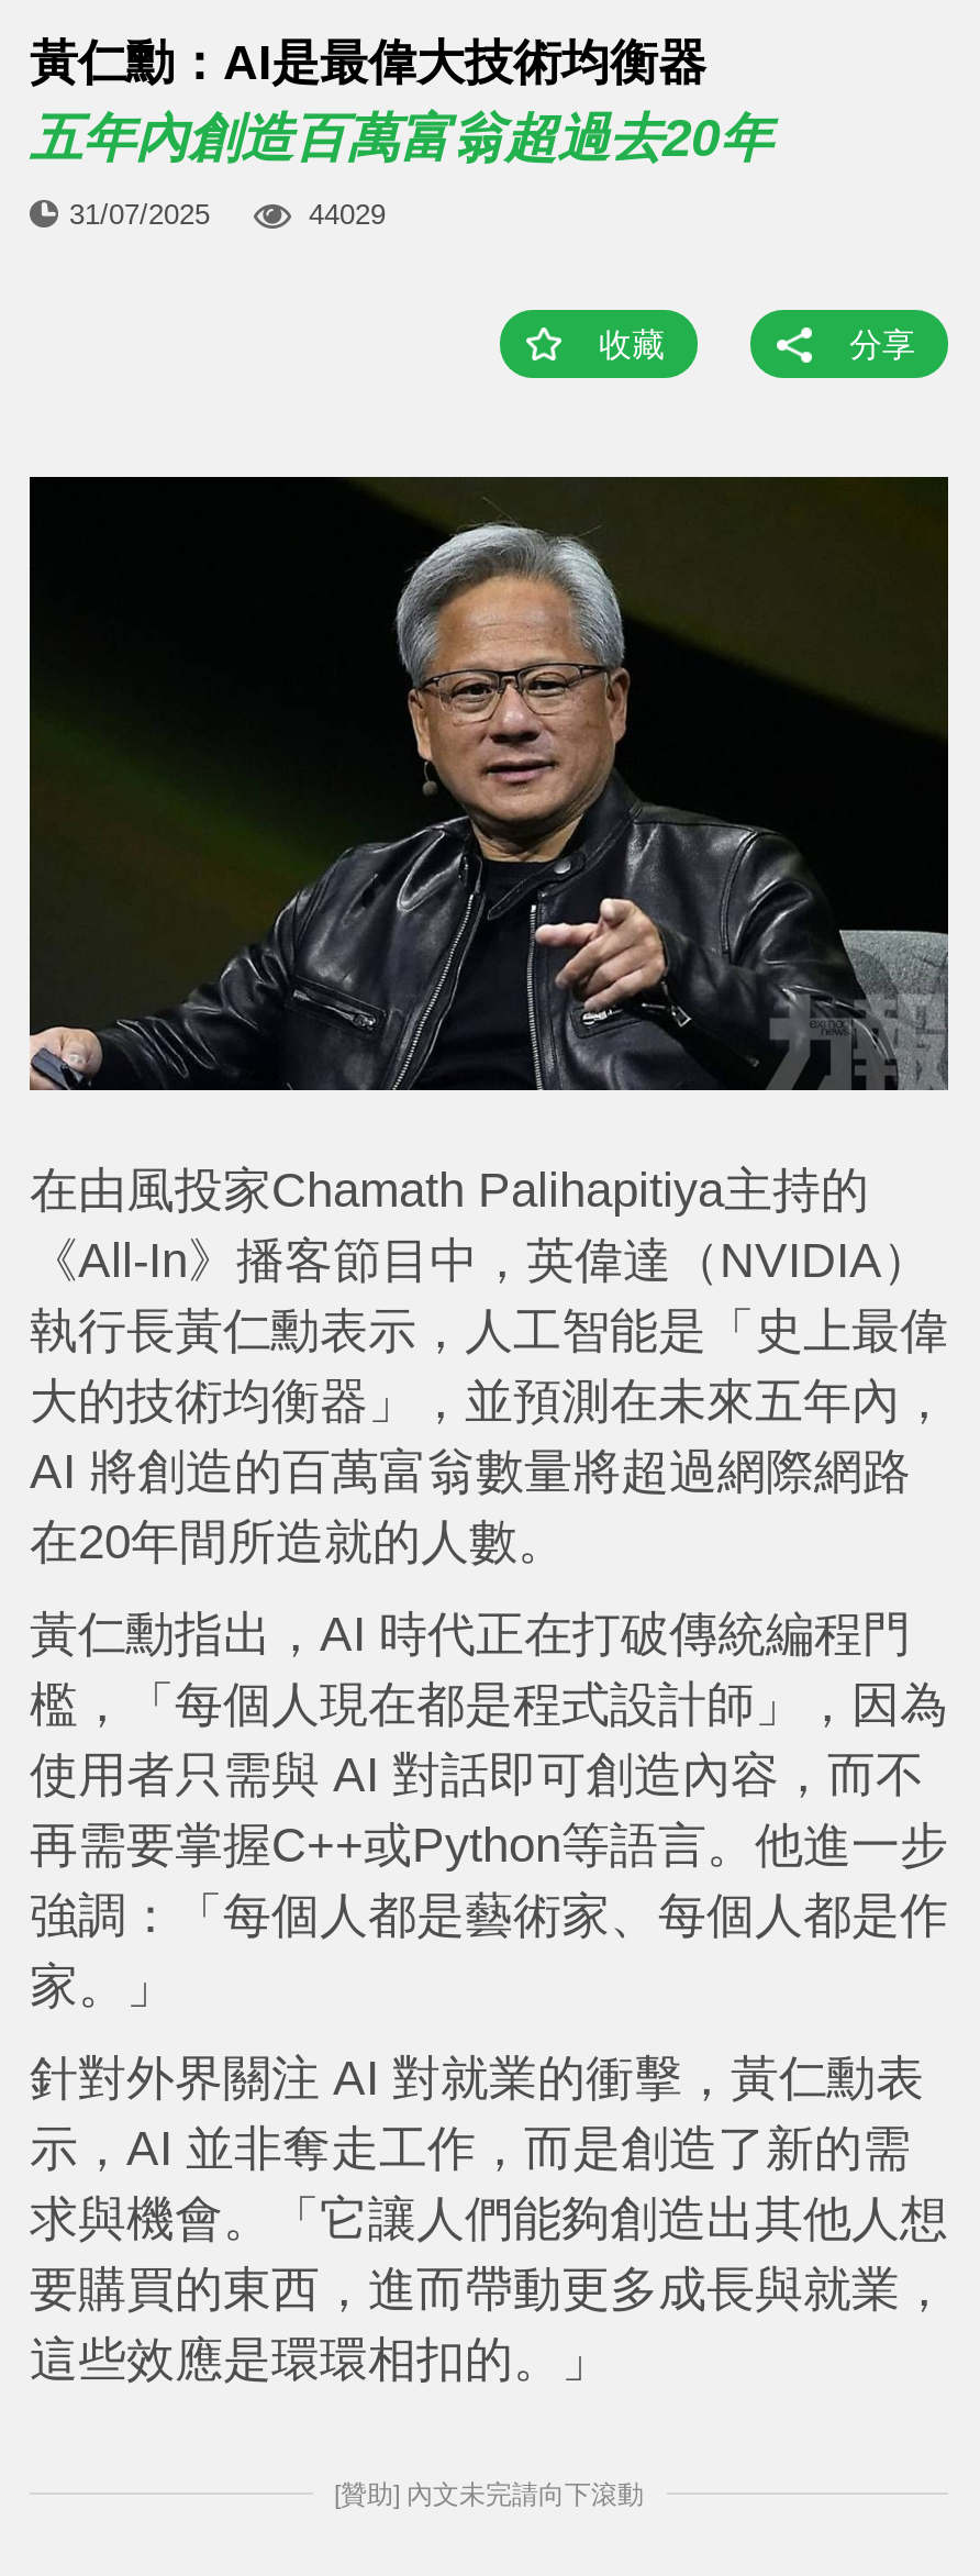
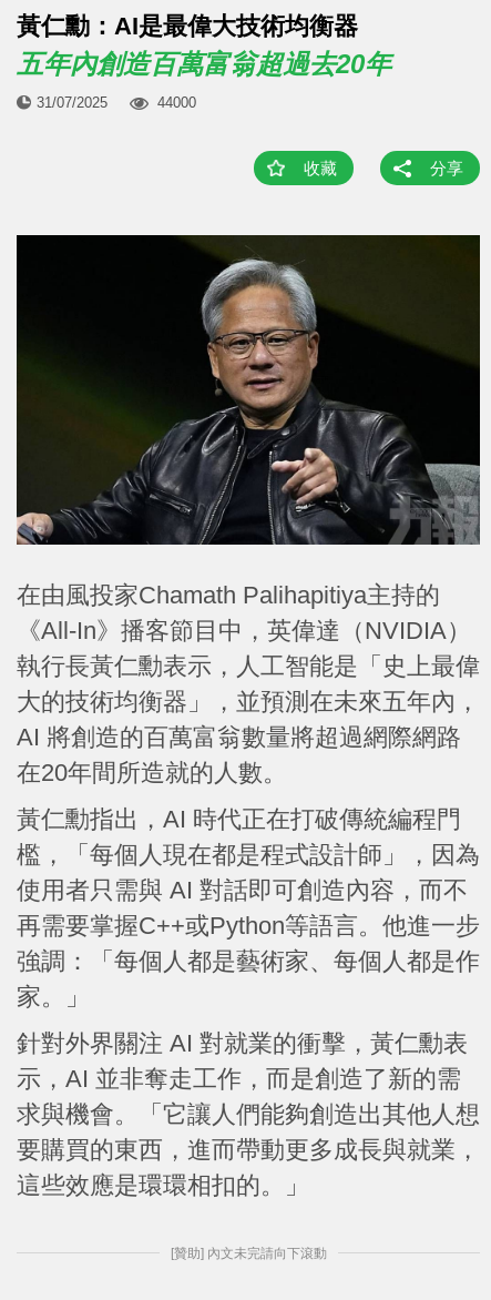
- 44029
+ 44000
